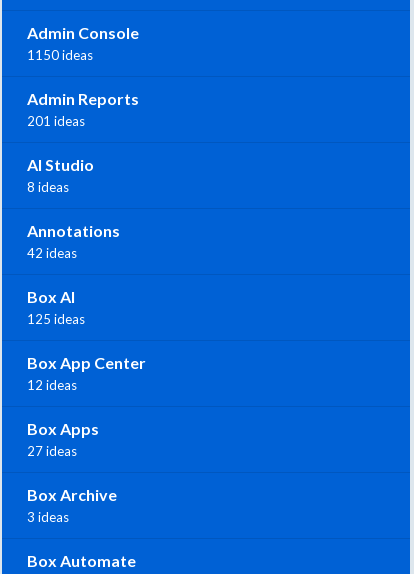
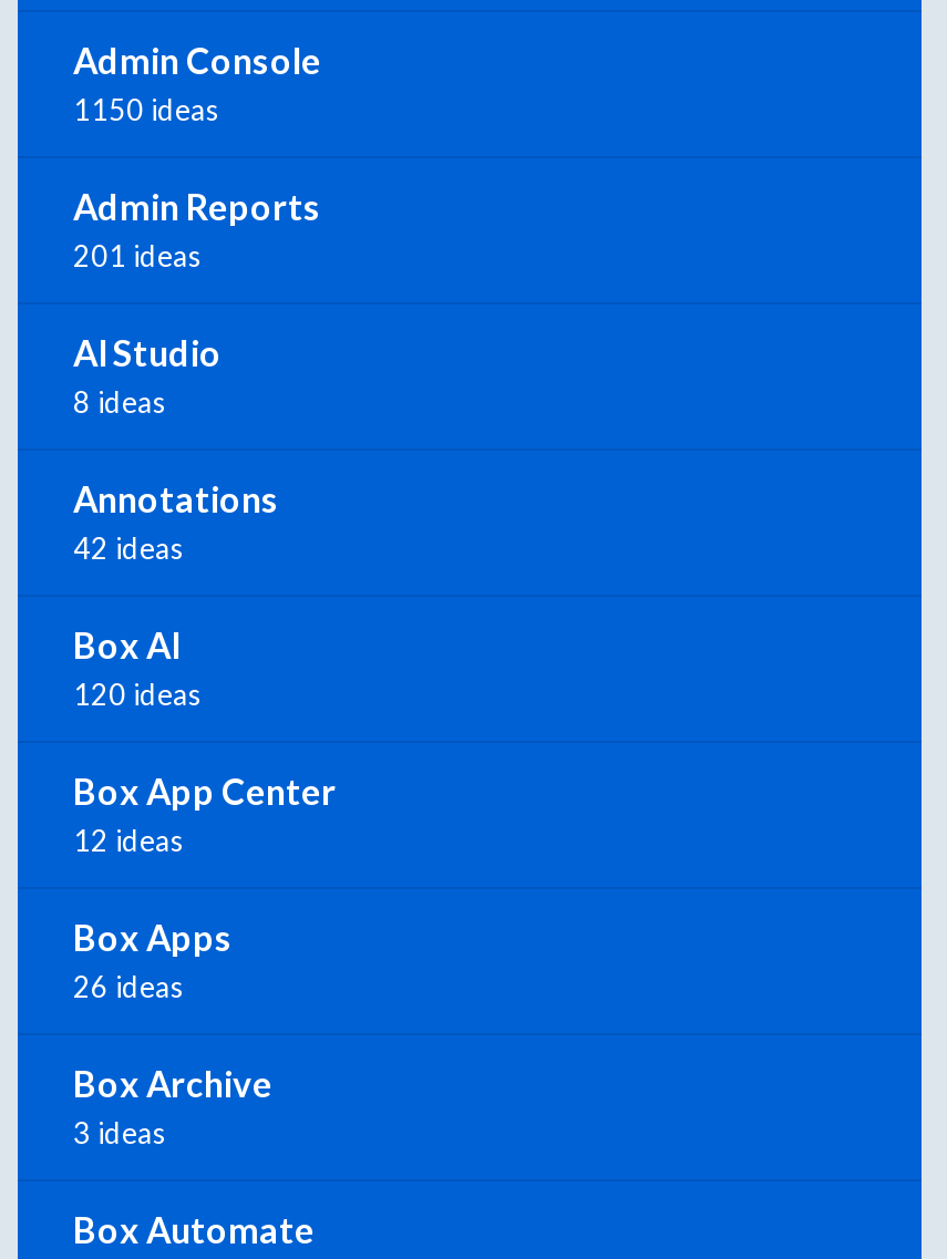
- 125 ideas
+ 120 ideas

- 27 ideas
+ 26 ideas
